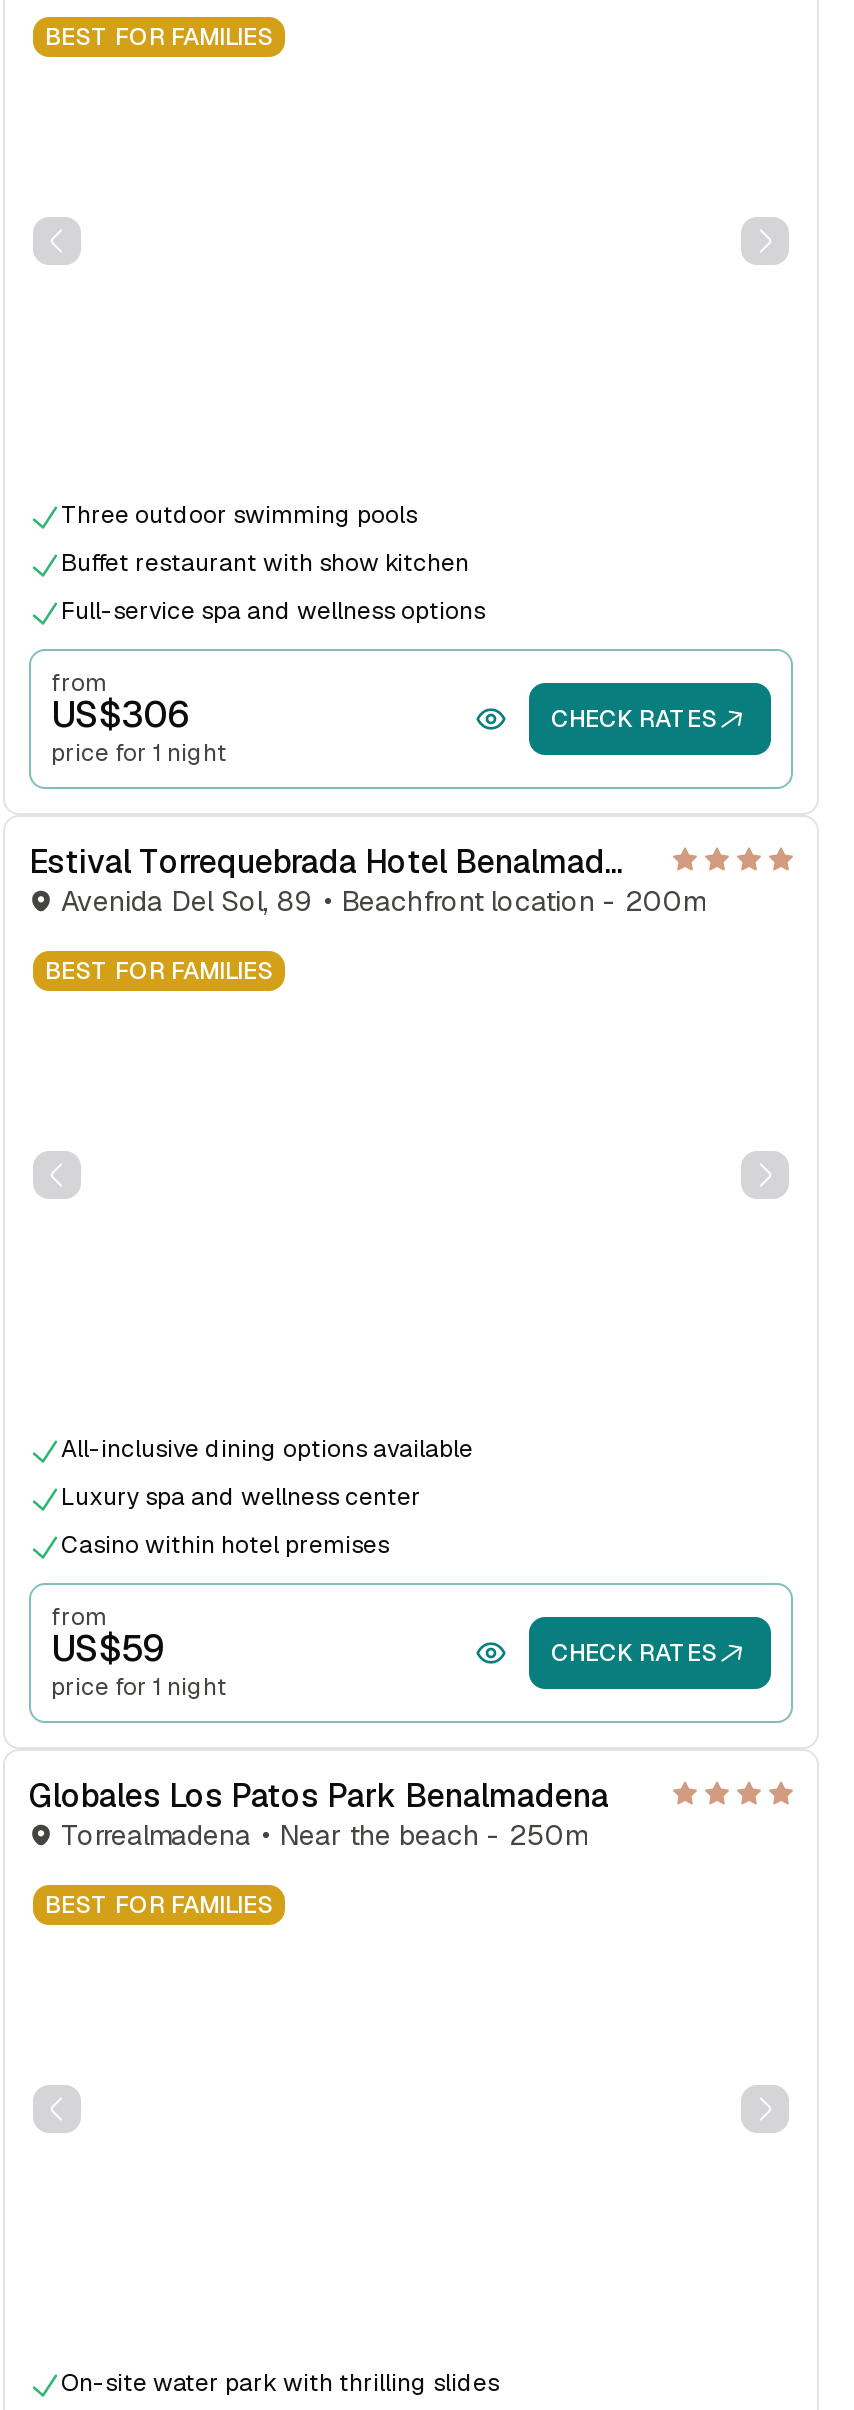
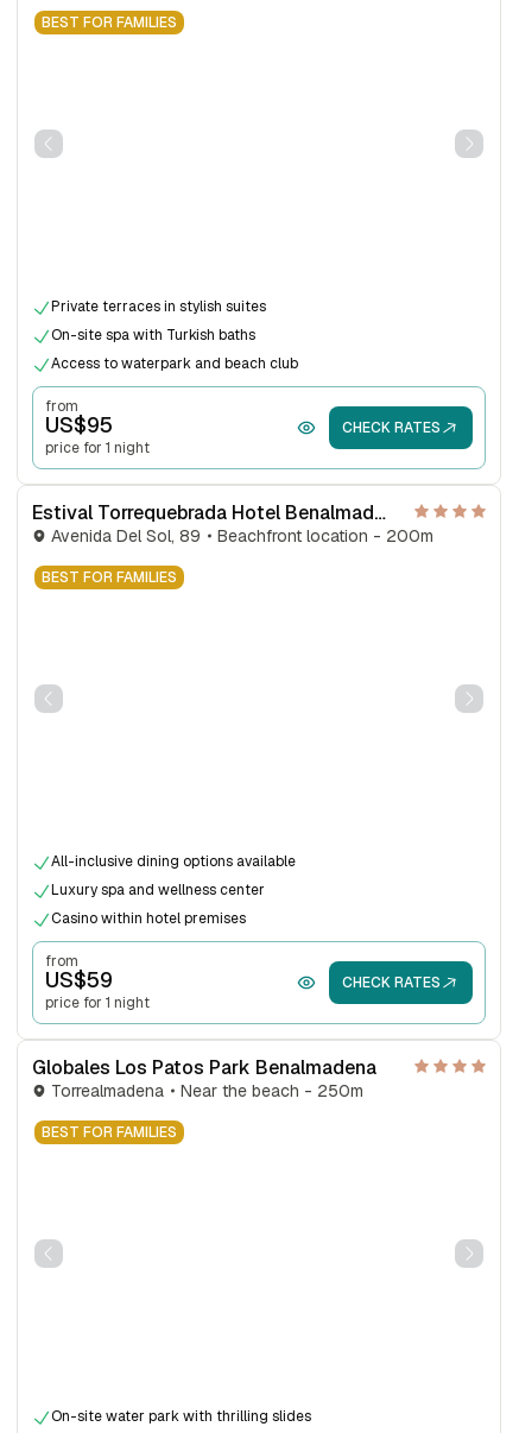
- Three outdoor swimming pools
+ Private terraces in stylish suites

- Buffet restaurant with show kitchen
+ On-site spa with Turkish baths

- Full-service spa and wellness options
+ Access to waterpark and beach club

- US$306
+ US$95
